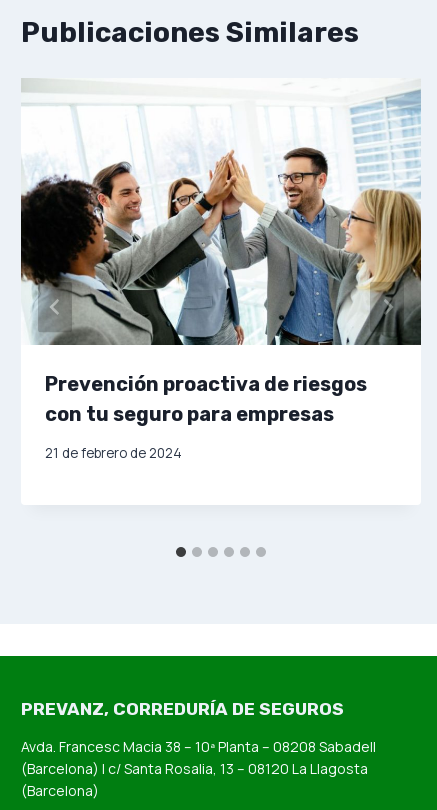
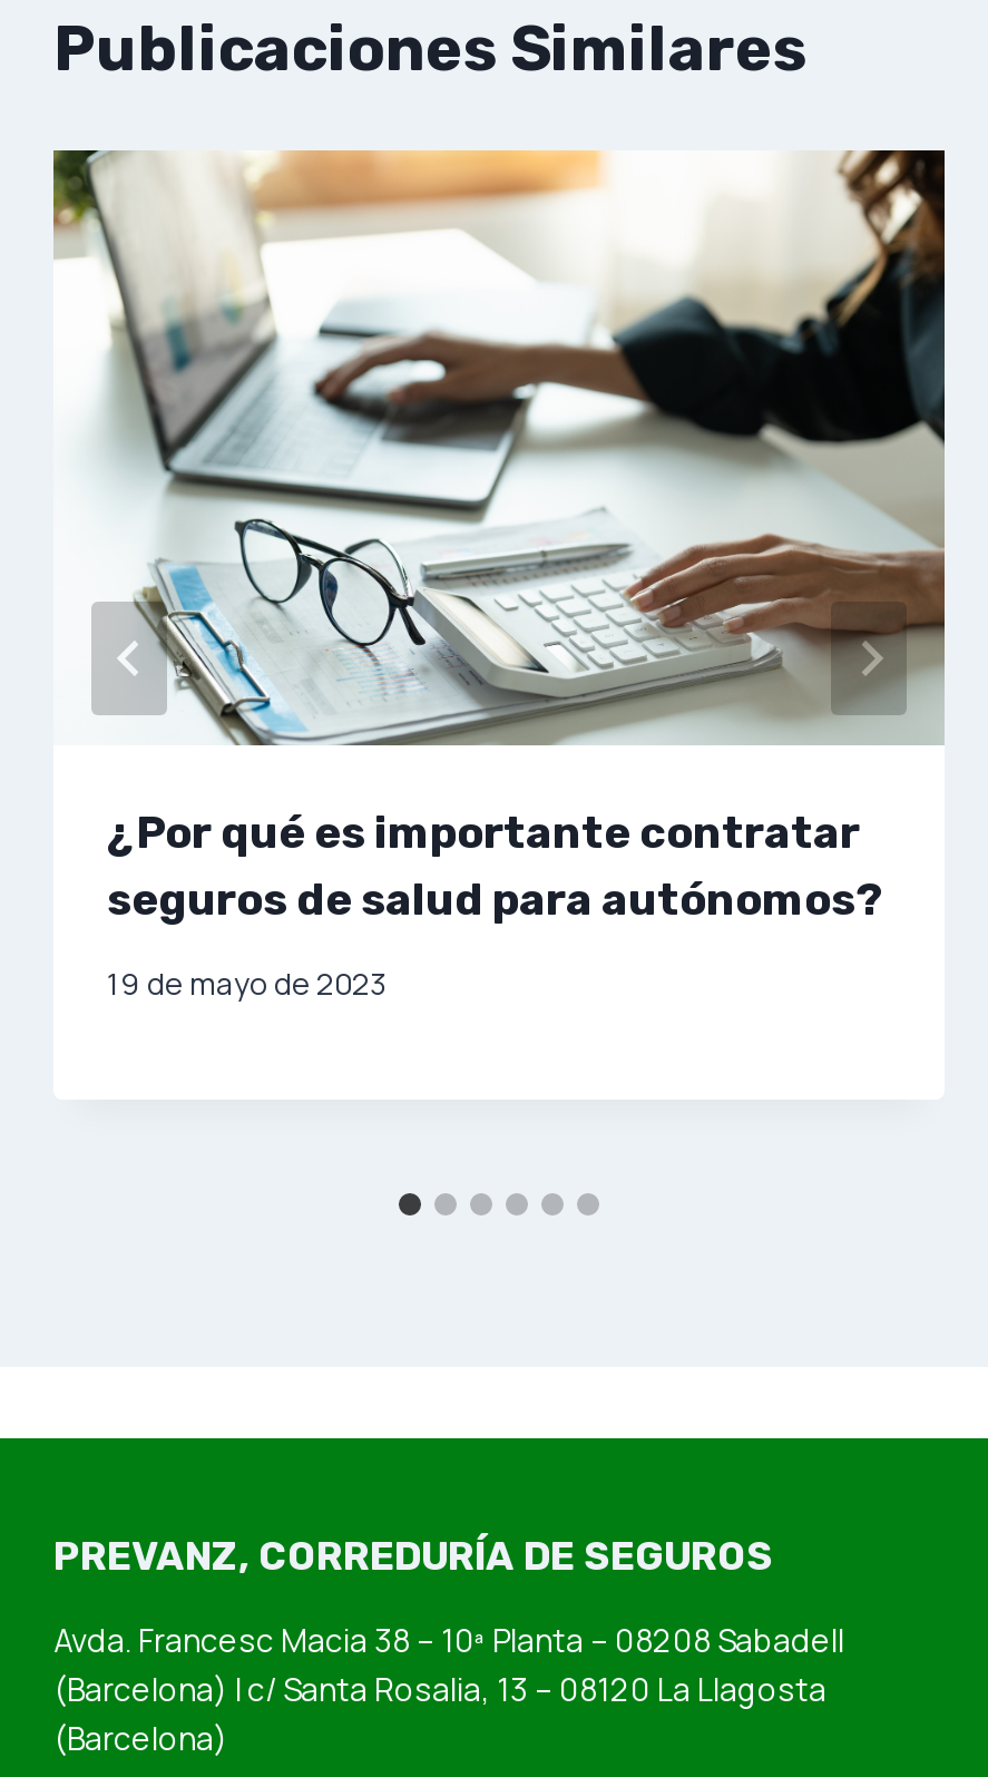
- [image]
- Prevención proactiva de riesgos
- con tu seguro para empresas
+ [image]
+ ¿Por qué es importante contratar
+ seguros de salud para autónomos?

- 21 de febrero de 2024
+ 19 de mayo de 2023
